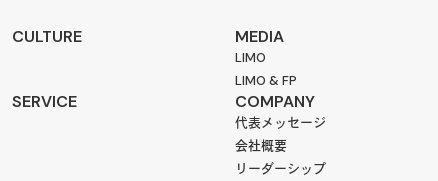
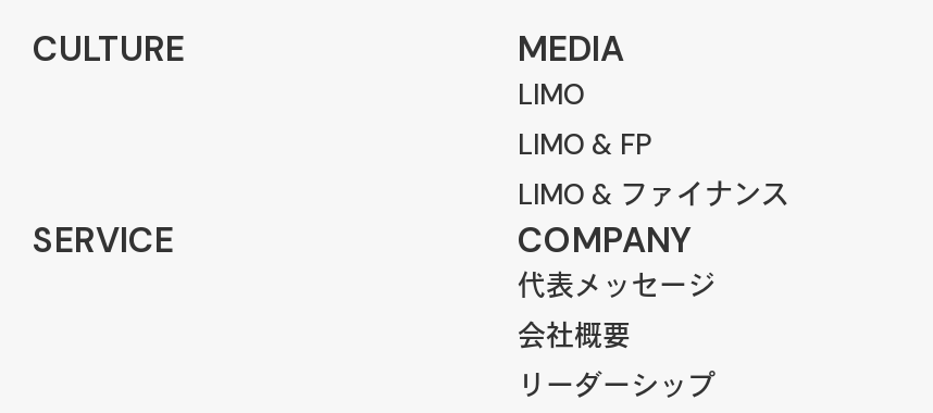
+ LIMO & ファイナンス
